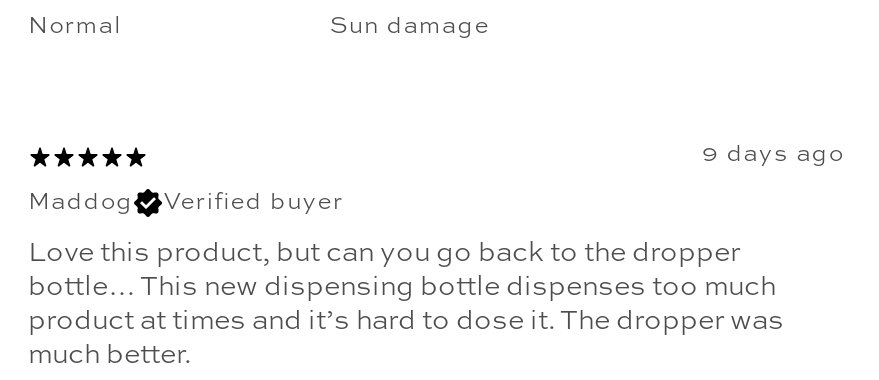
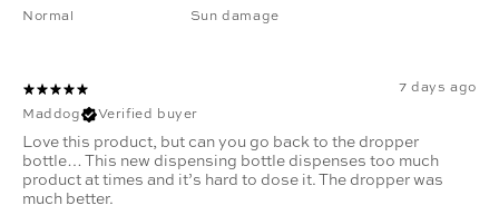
- 9 days ago
+ 7 days ago
